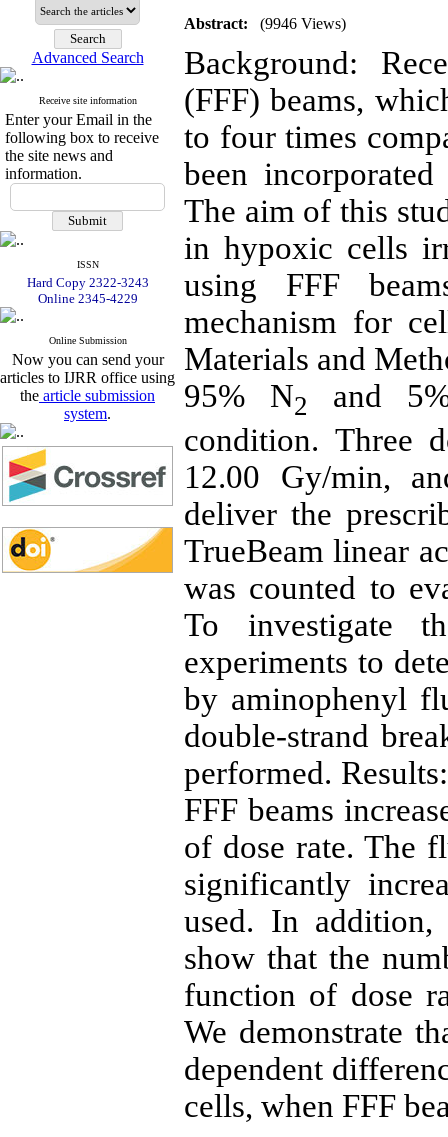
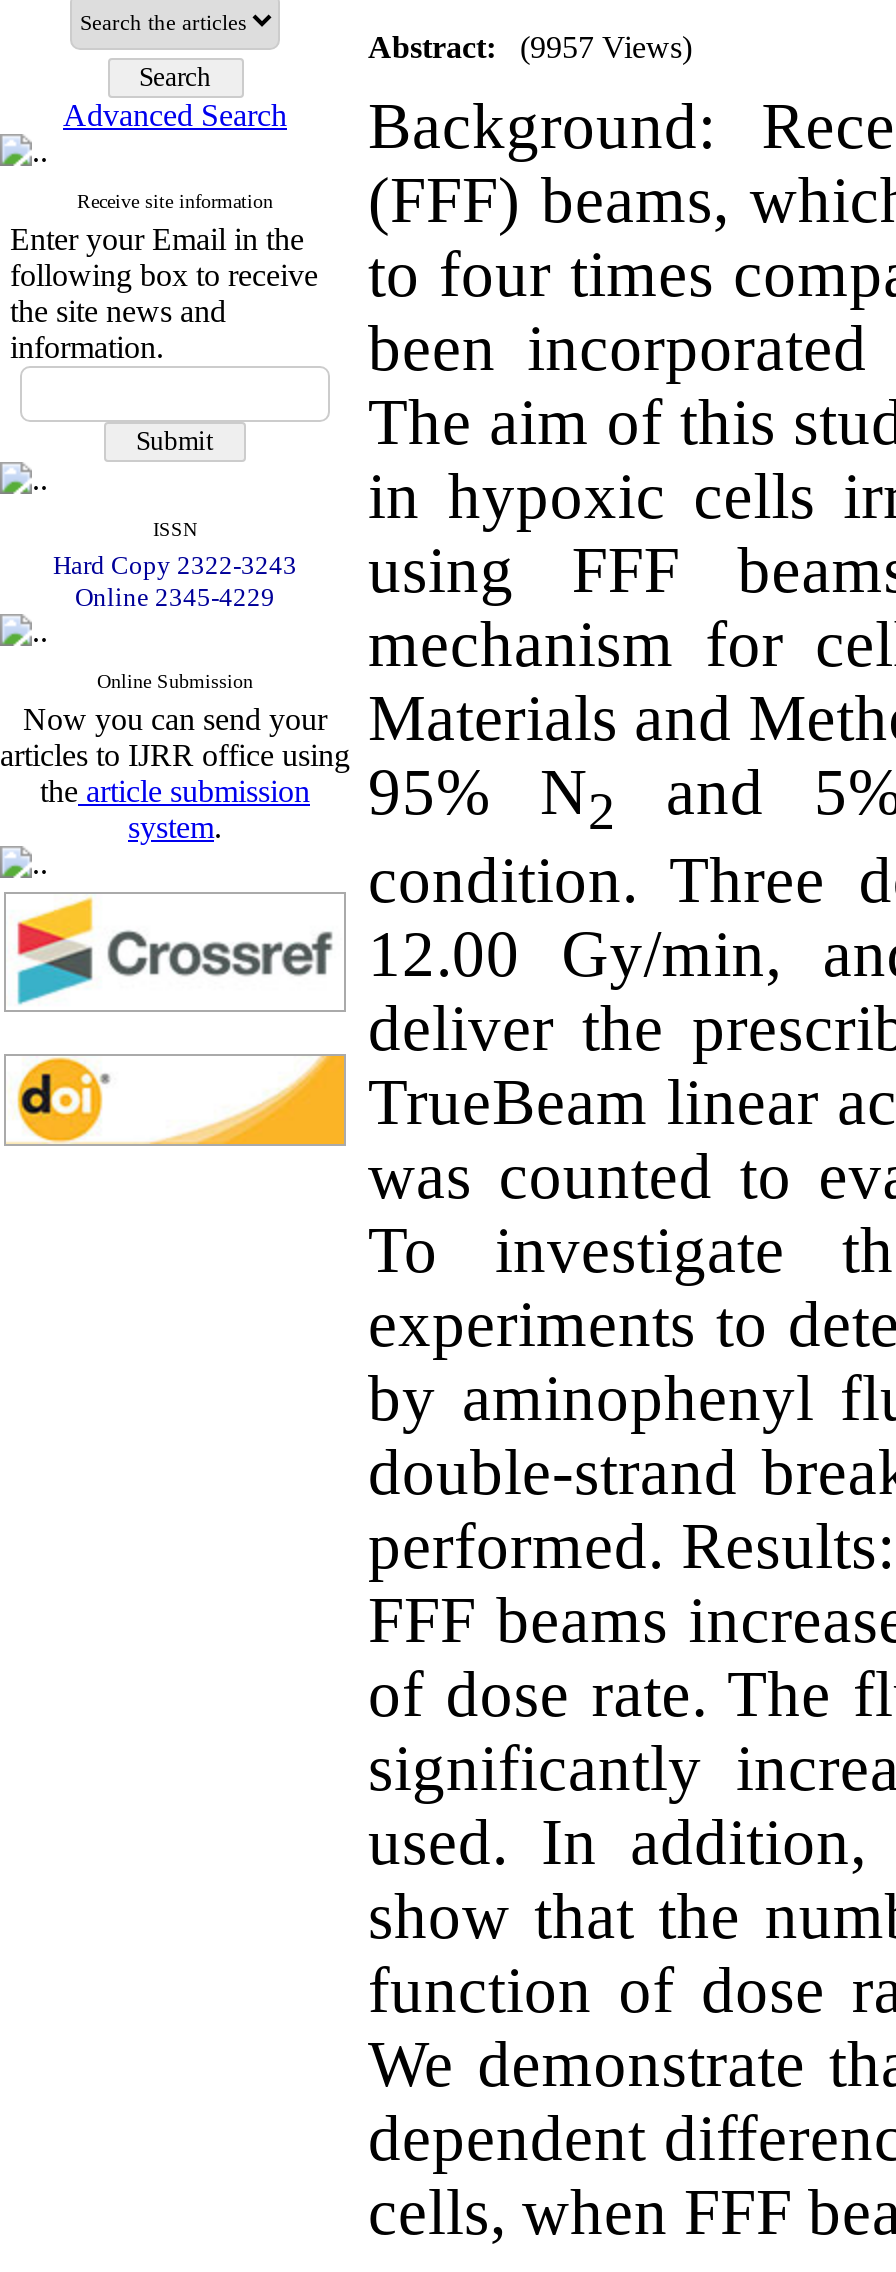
- Abstract: (9946 Views)
+ Abstract: (9957 Views)
